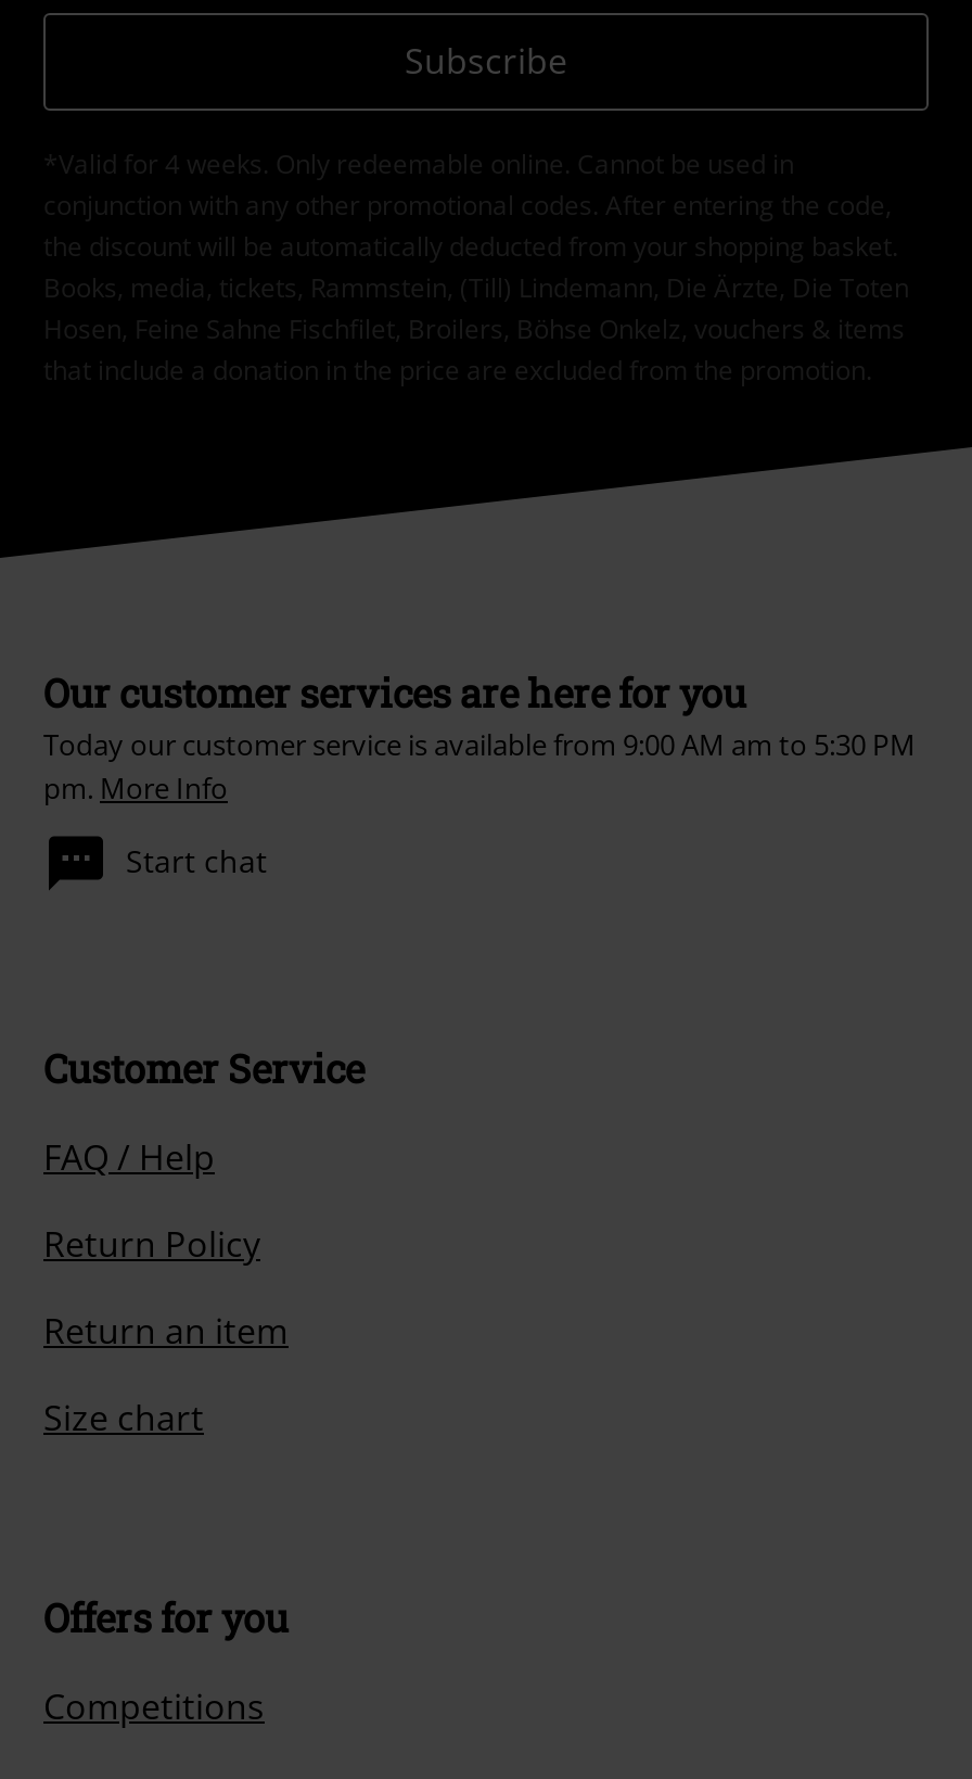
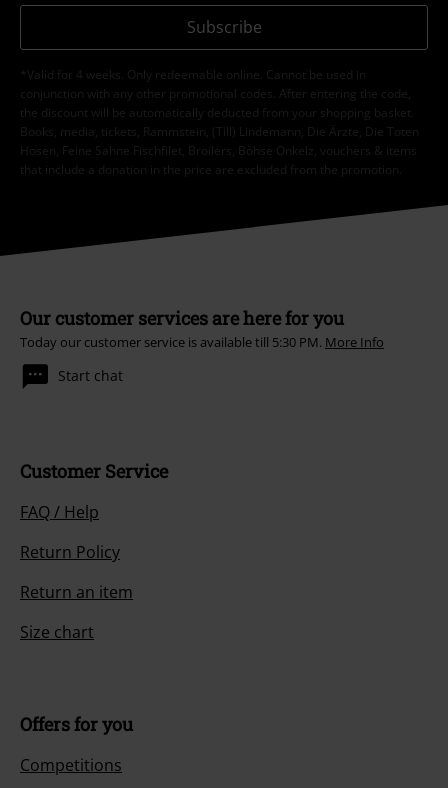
- Today our customer service is available from 9:00 AM am to 5:30 PM
- pm. More Info
+ Today our customer service is available till 5:30 PM. More Info
